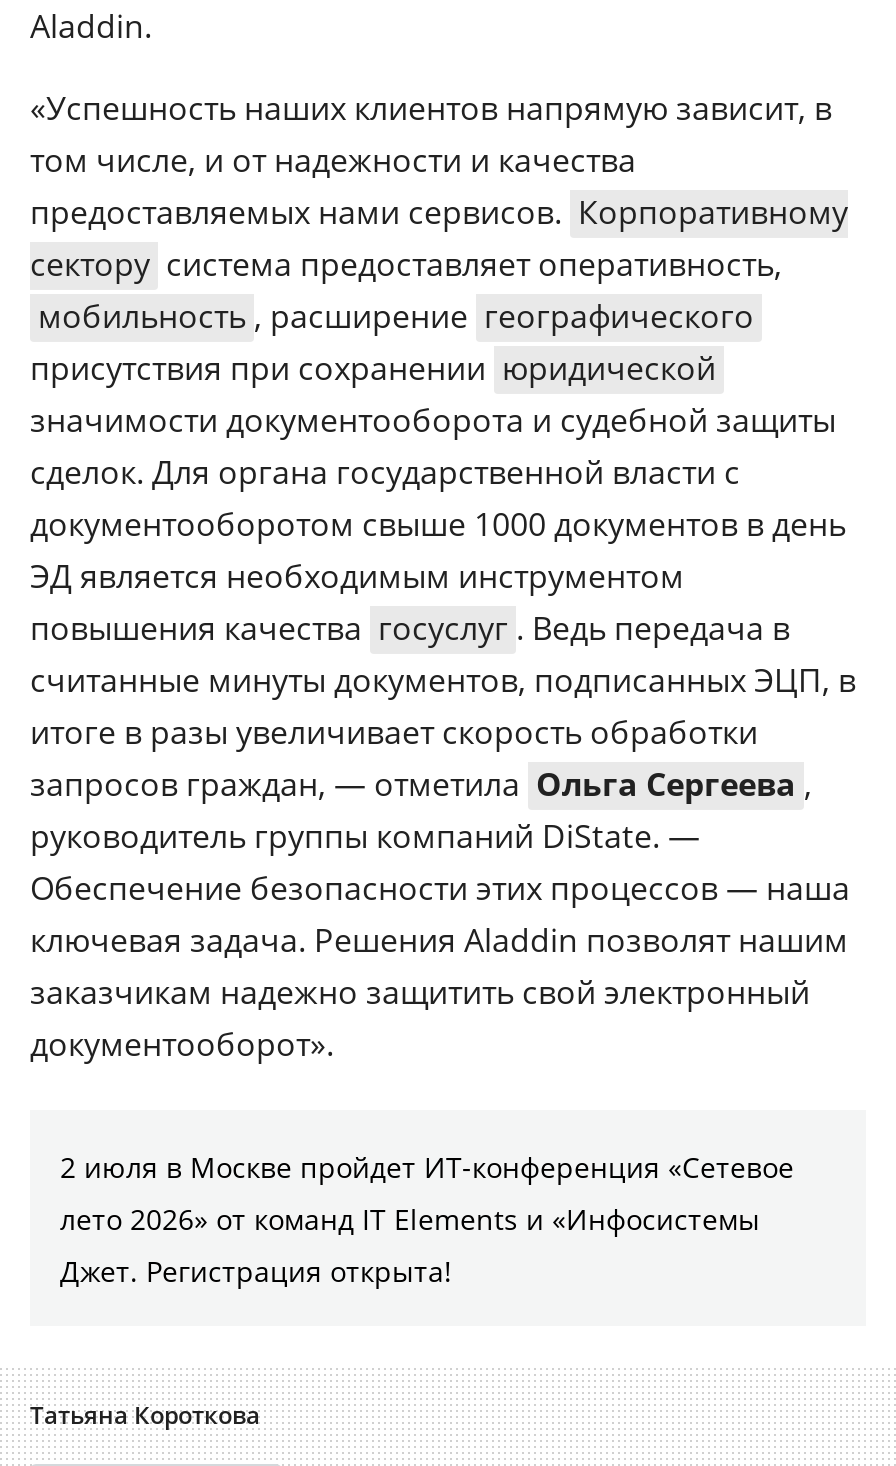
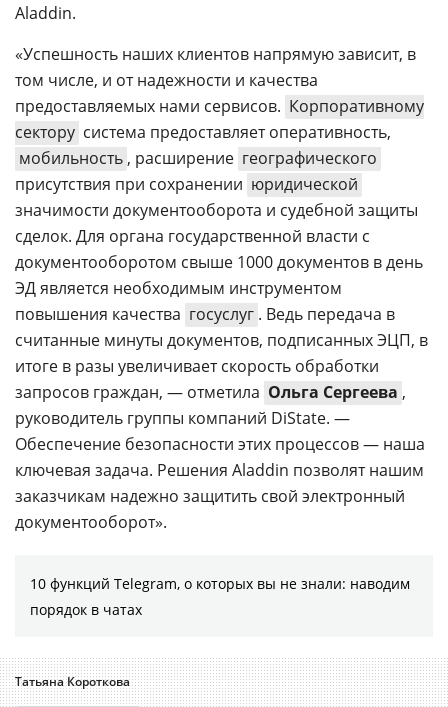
- 2 июля в Москве пройдет ИТ-конференция «Сетевое
- лето 2026» от команд IT Elements и «Инфосистемы
- Джет. Регистрация открыта!
+ 10 функций Telegram, о которых вы не знали: наводим
+ порядок в чатах
